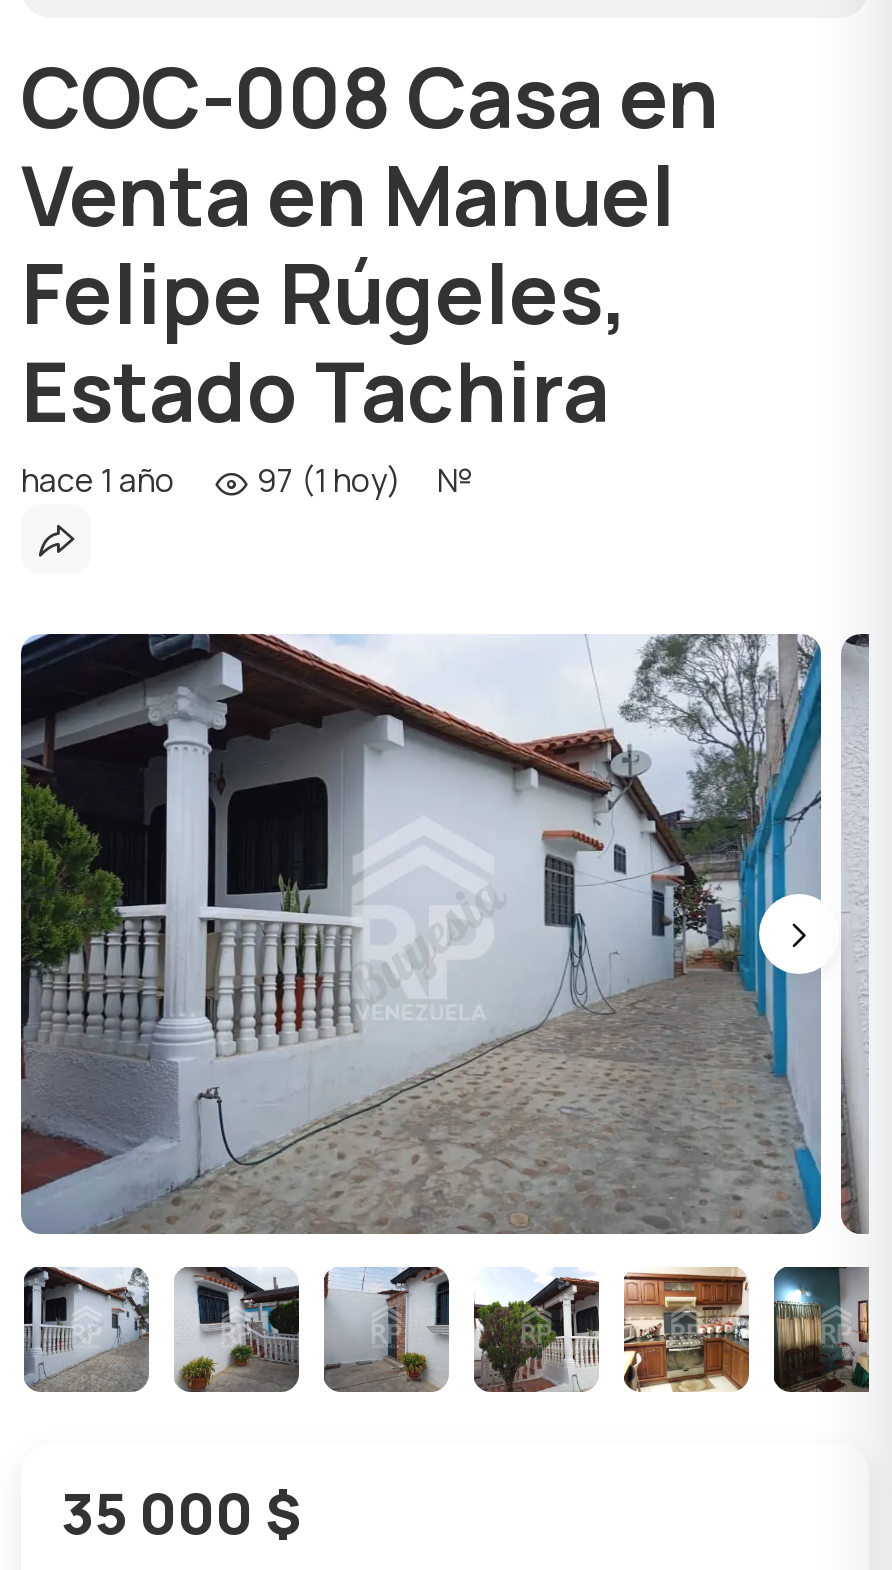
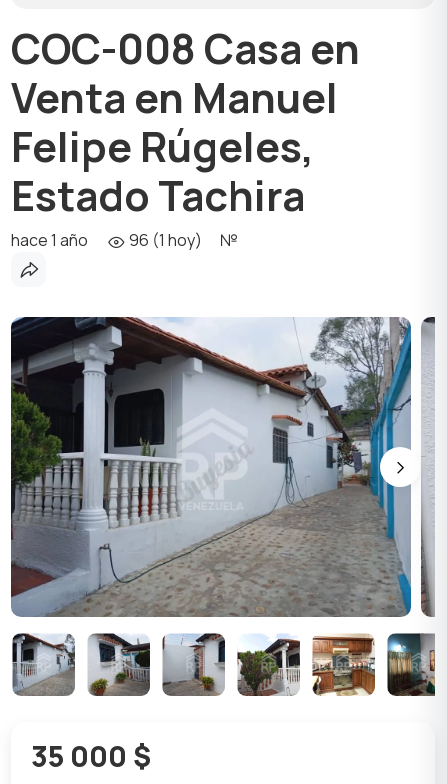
- 97 (1 hoy)
+ 96 (1 hoy)
